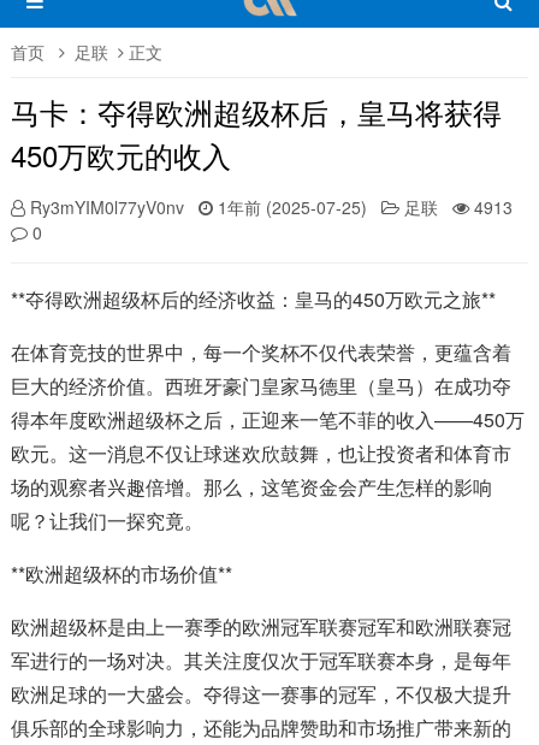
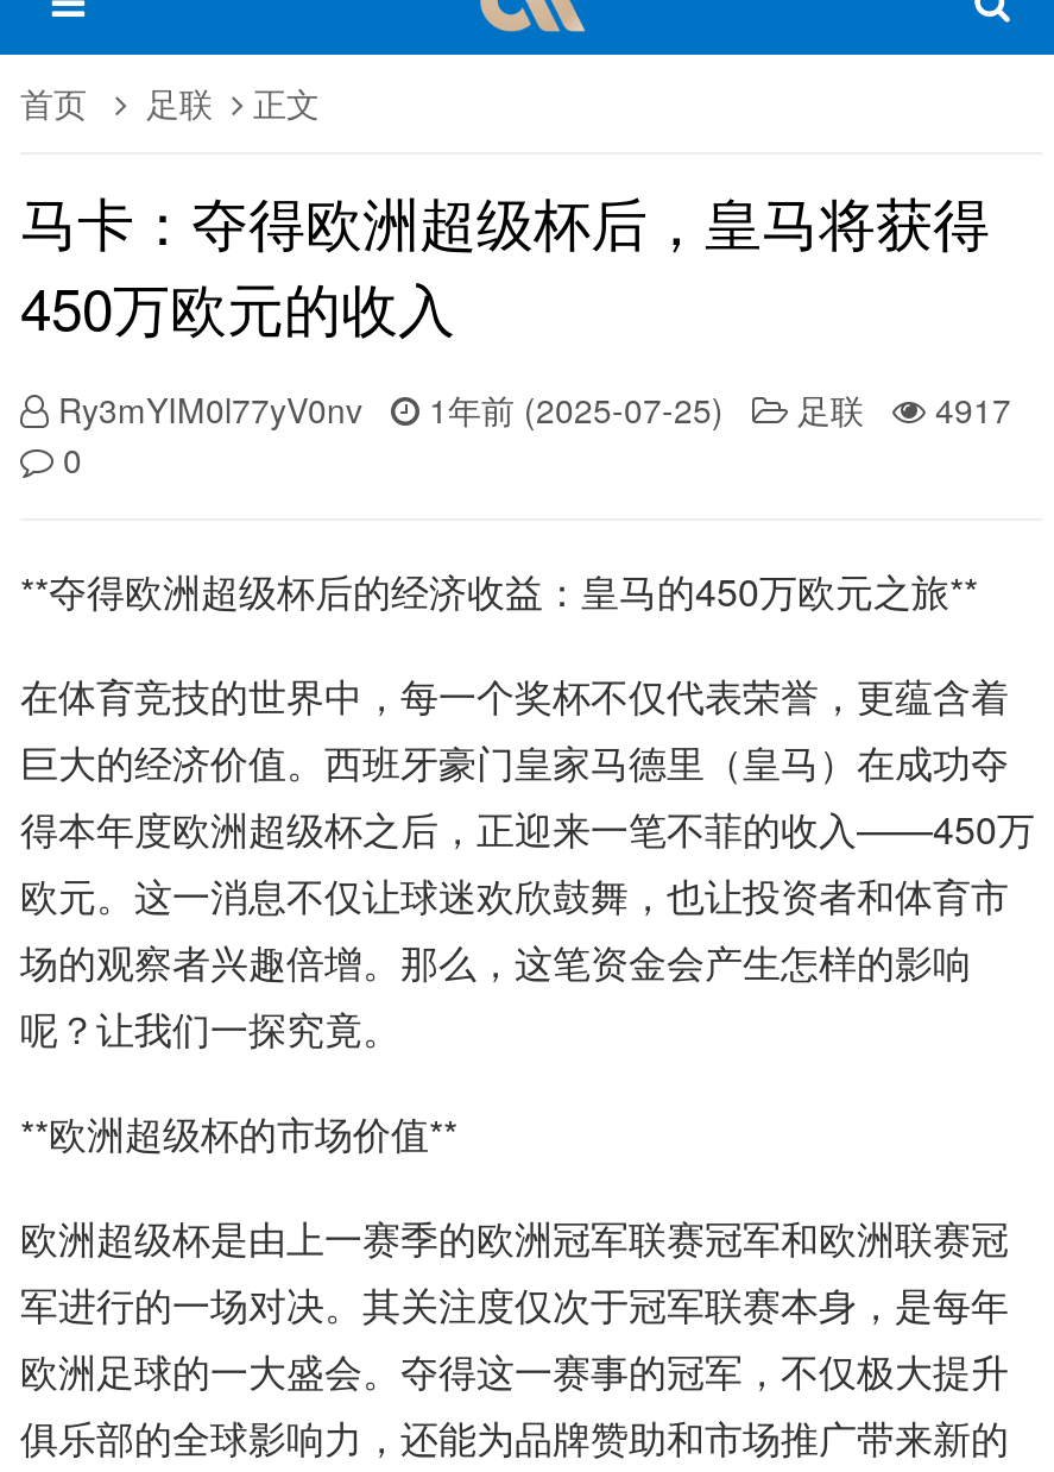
- Ry3mYIM0l77yV0nv 1年前 (2025-07-25) 足联 4913
+ Ry3mYIM0l77yV0nv 1年前 (2025-07-25) 足联 4917
